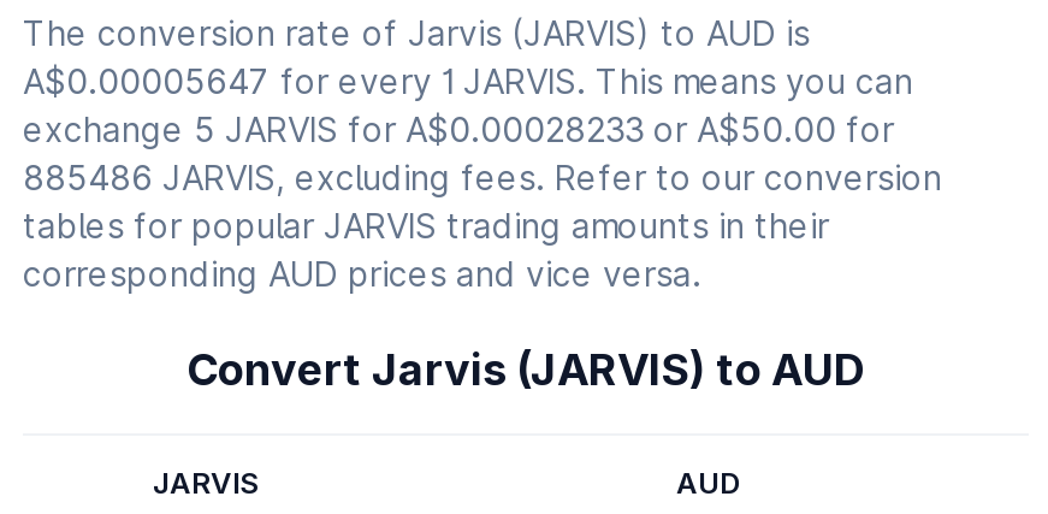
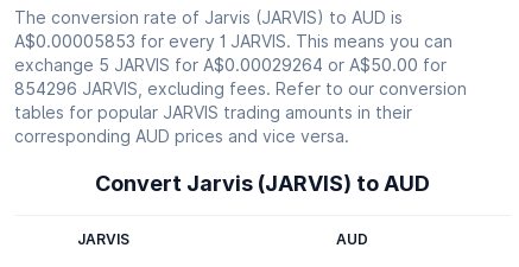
- A$0.00005647 for every 1 JARVIS. This means you can
+ A$0.00005853 for every 1 JARVIS. This means you can

- exchange 5 JARVIS for A$0.00028233 or A$50.00 for
+ exchange 5 JARVIS for A$0.00029264 or A$50.00 for

- 885486 JARVIS, excluding fees. Refer to our conversion
+ 854296 JARVIS, excluding fees. Refer to our conversion
